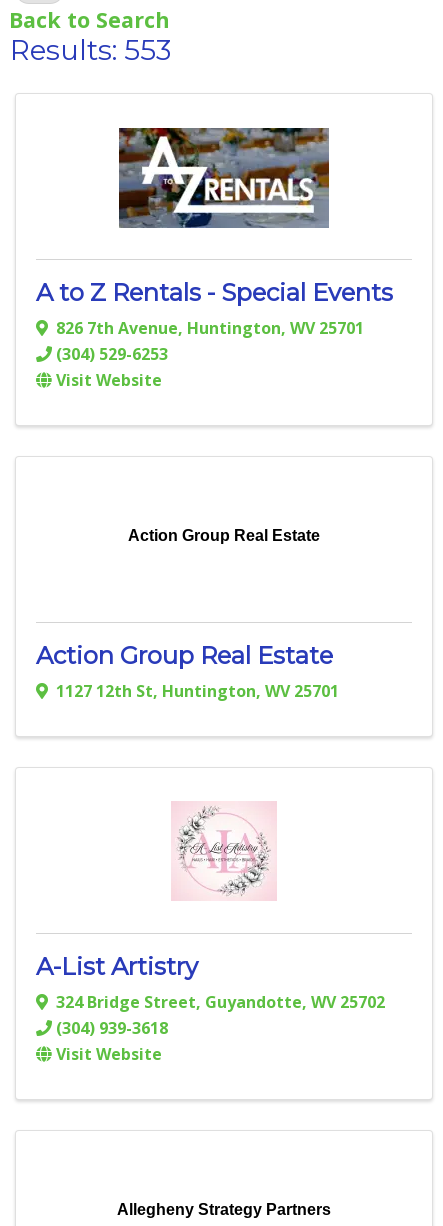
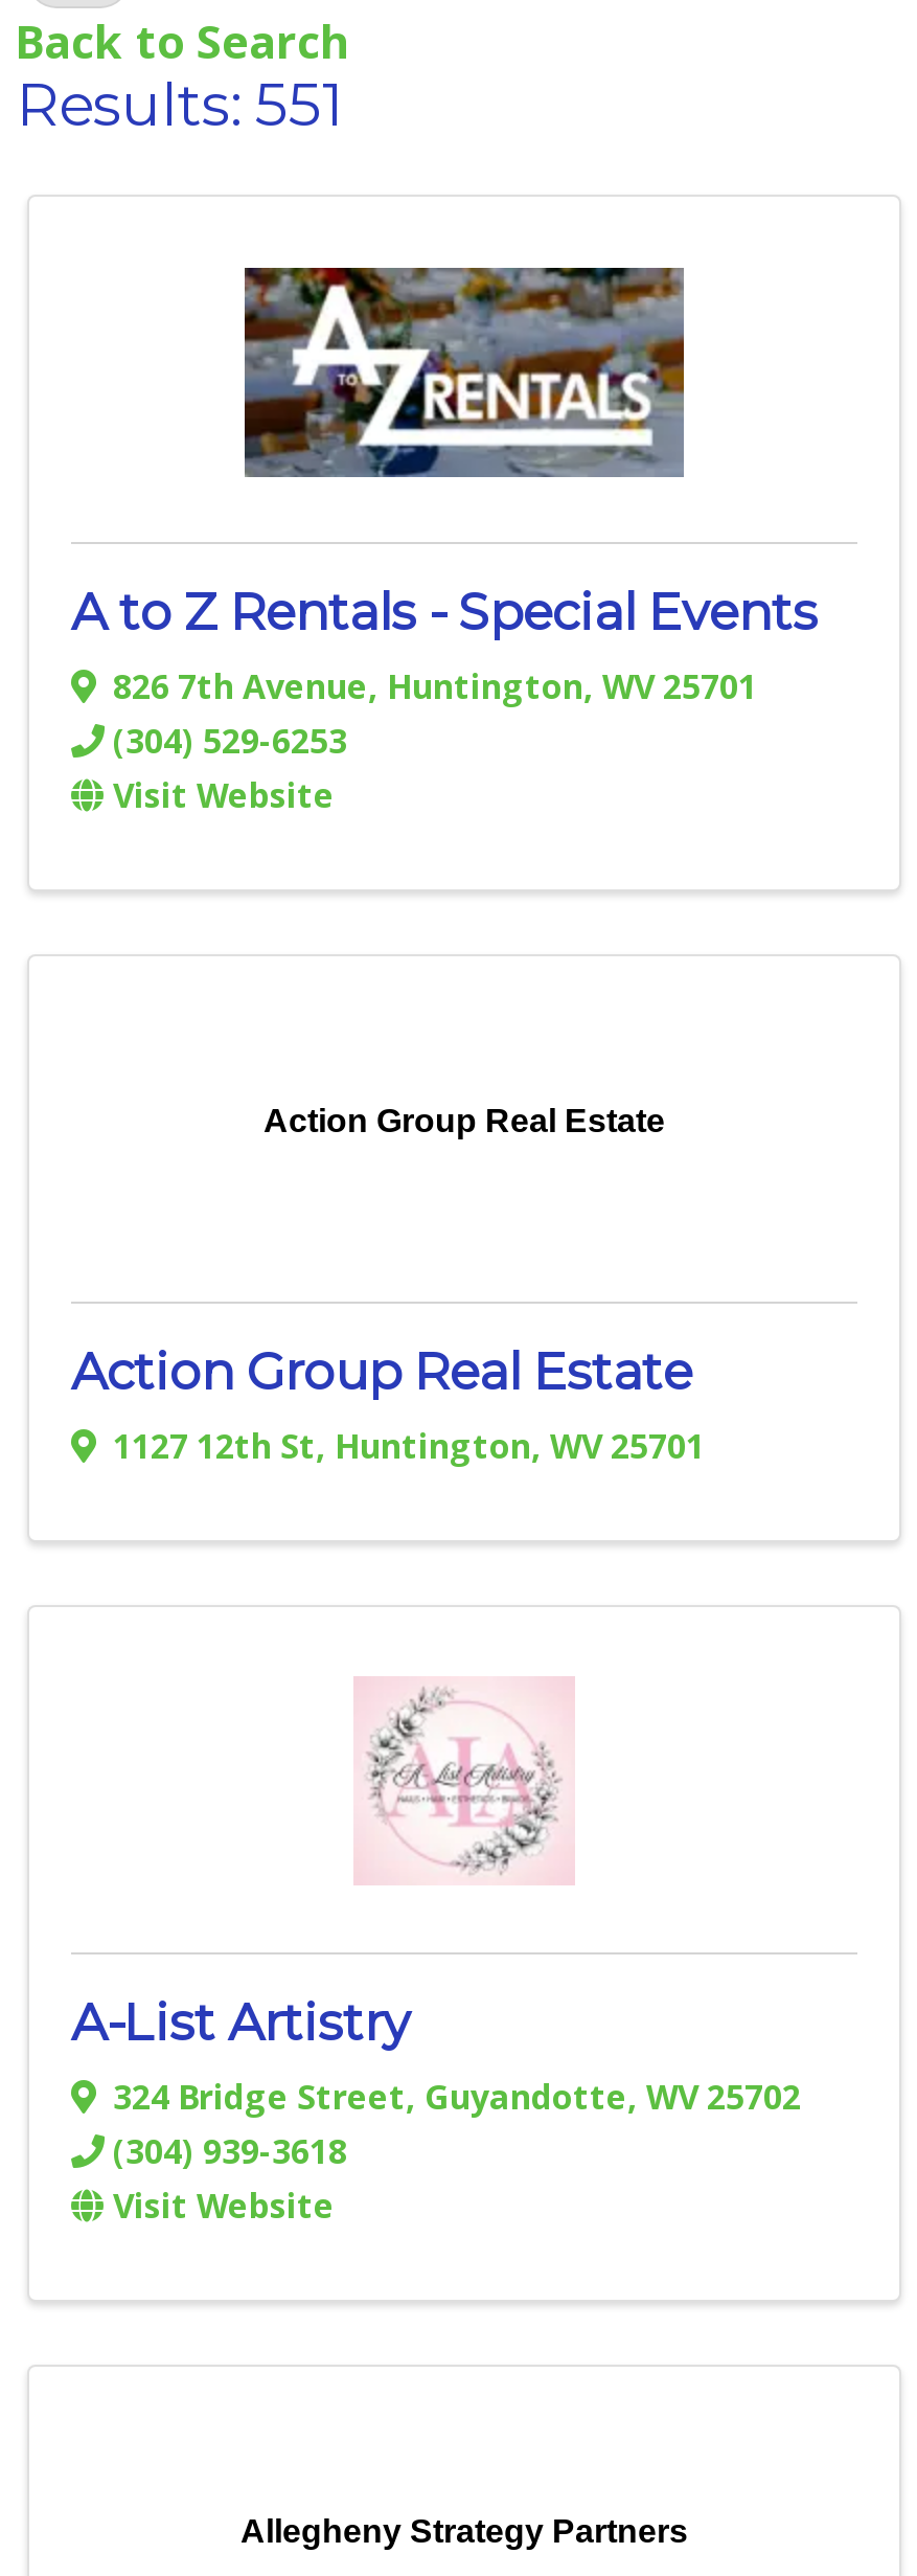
- Results: 553
+ Results: 551
